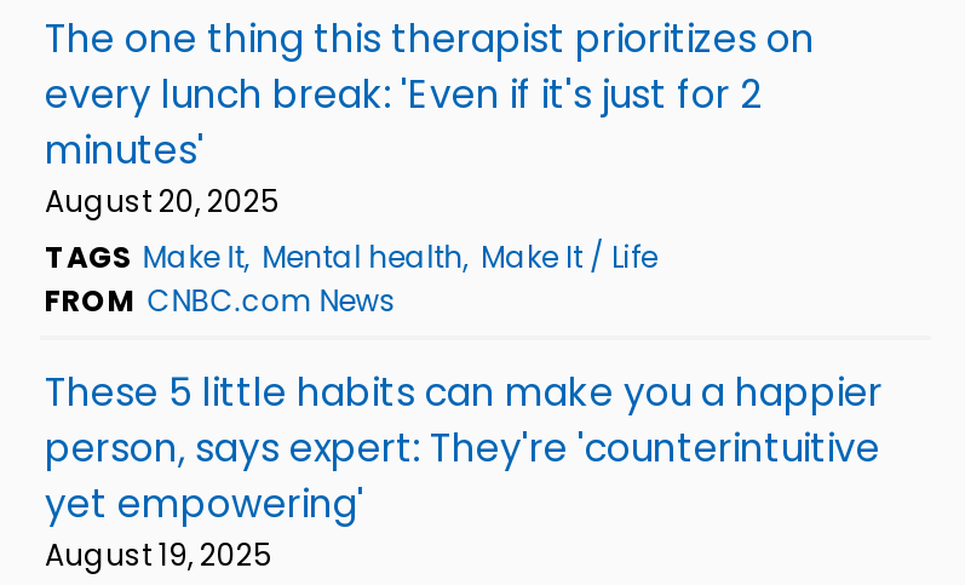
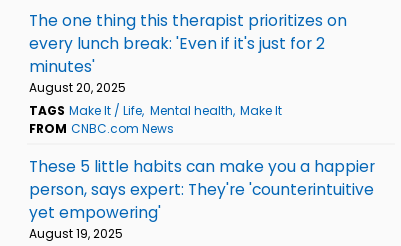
- TAGS Make It Mental health Make It / Life
+ TAGS Make It / Life Mental health Make It
